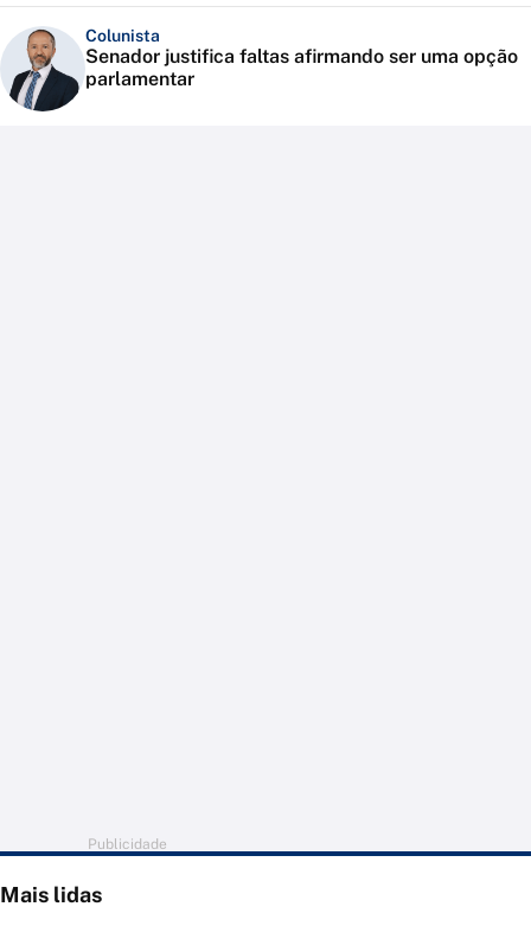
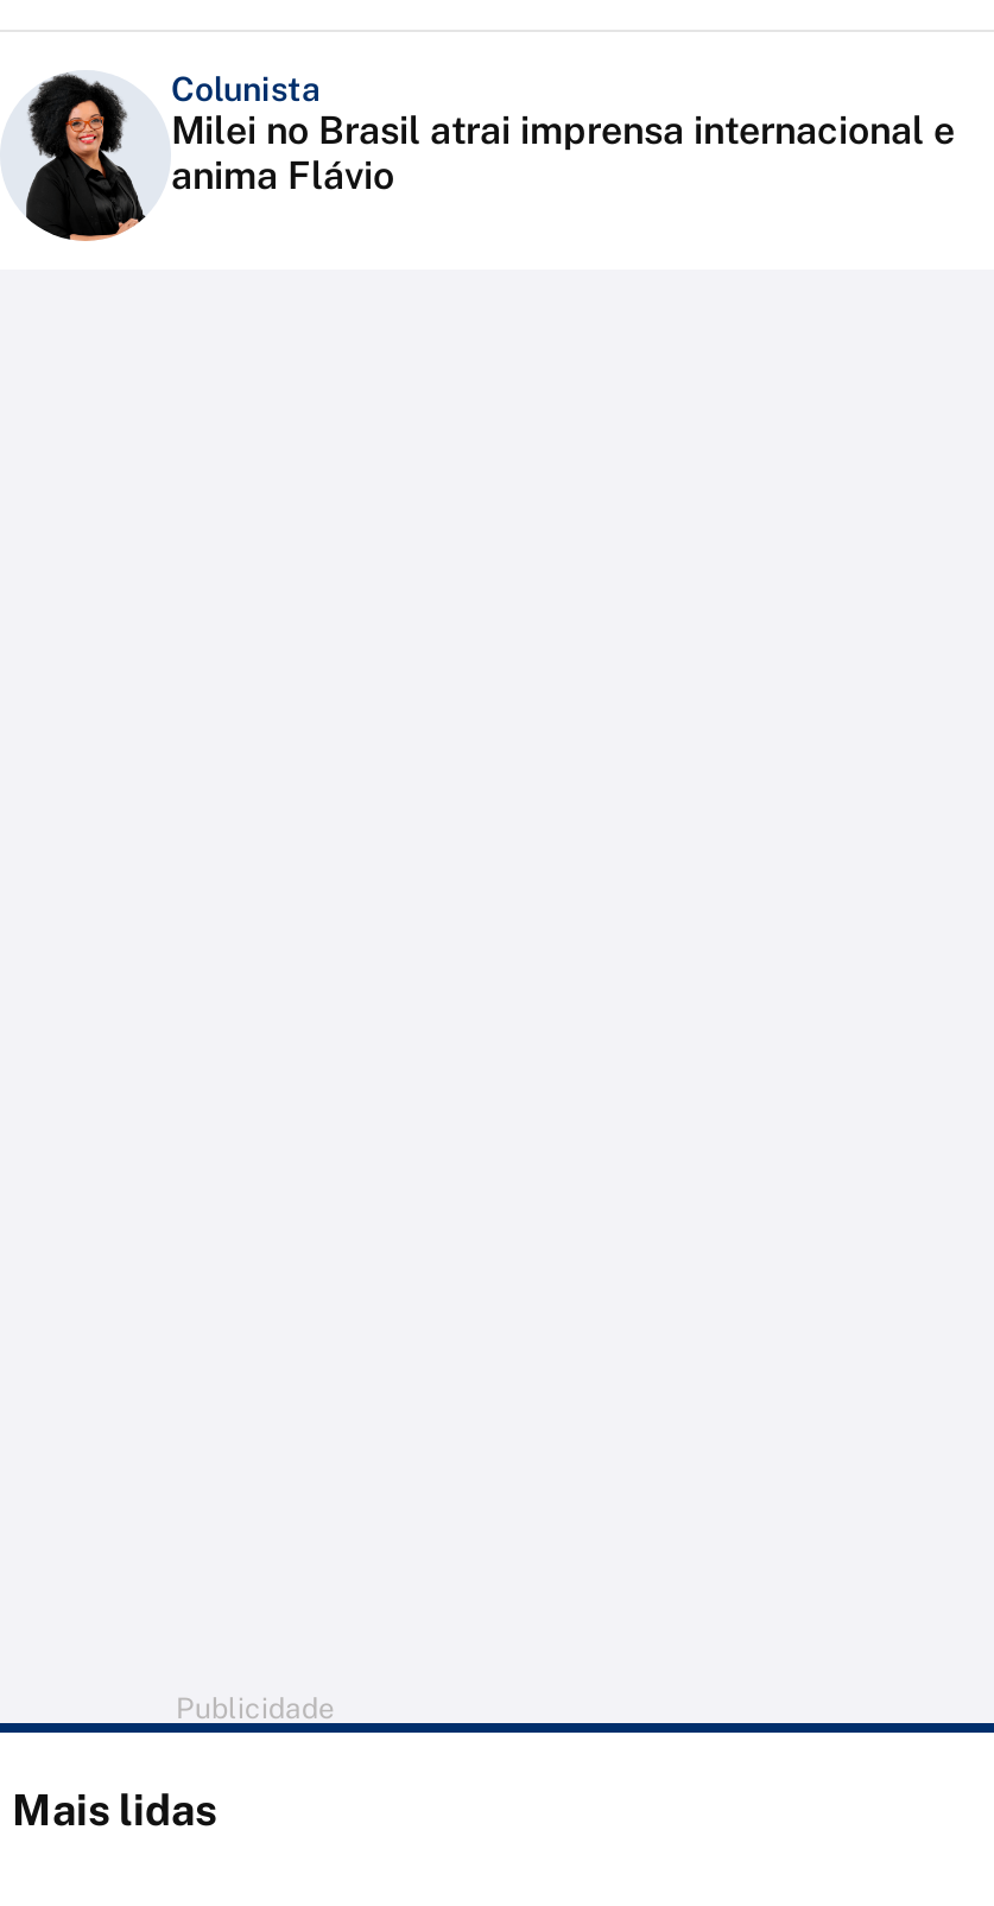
- [image]
- Senador justifica faltas afirmando ser uma opção
- parlamentar
+ [image]
+ Milei no Brasil atrai imprensa internacional e
+ anima Flávio
